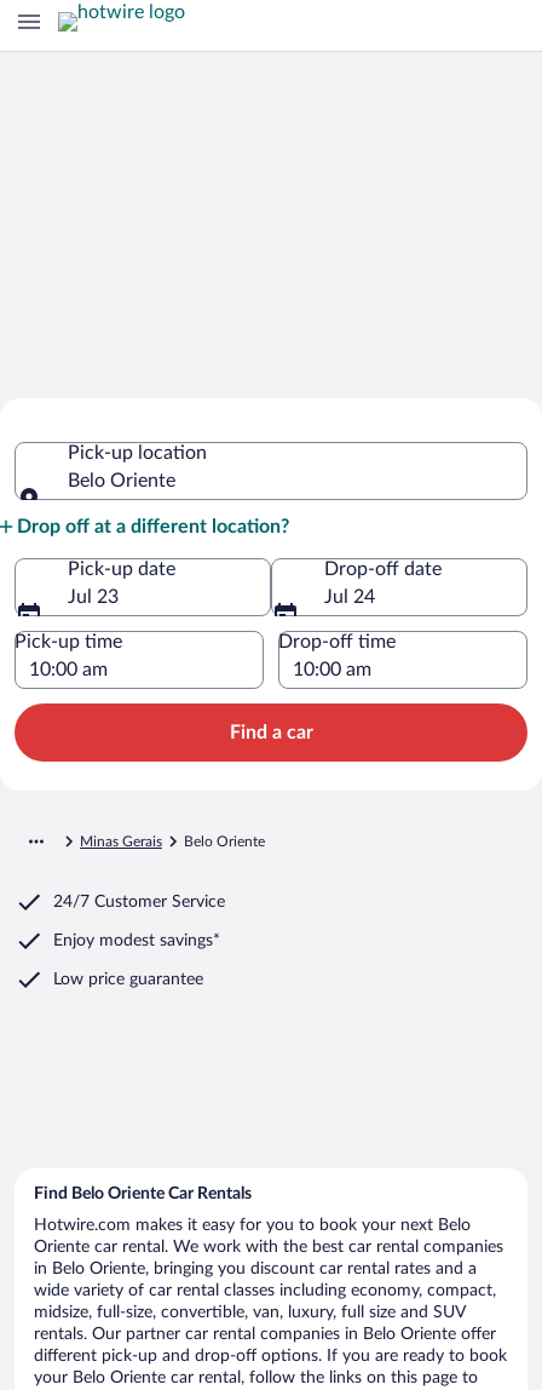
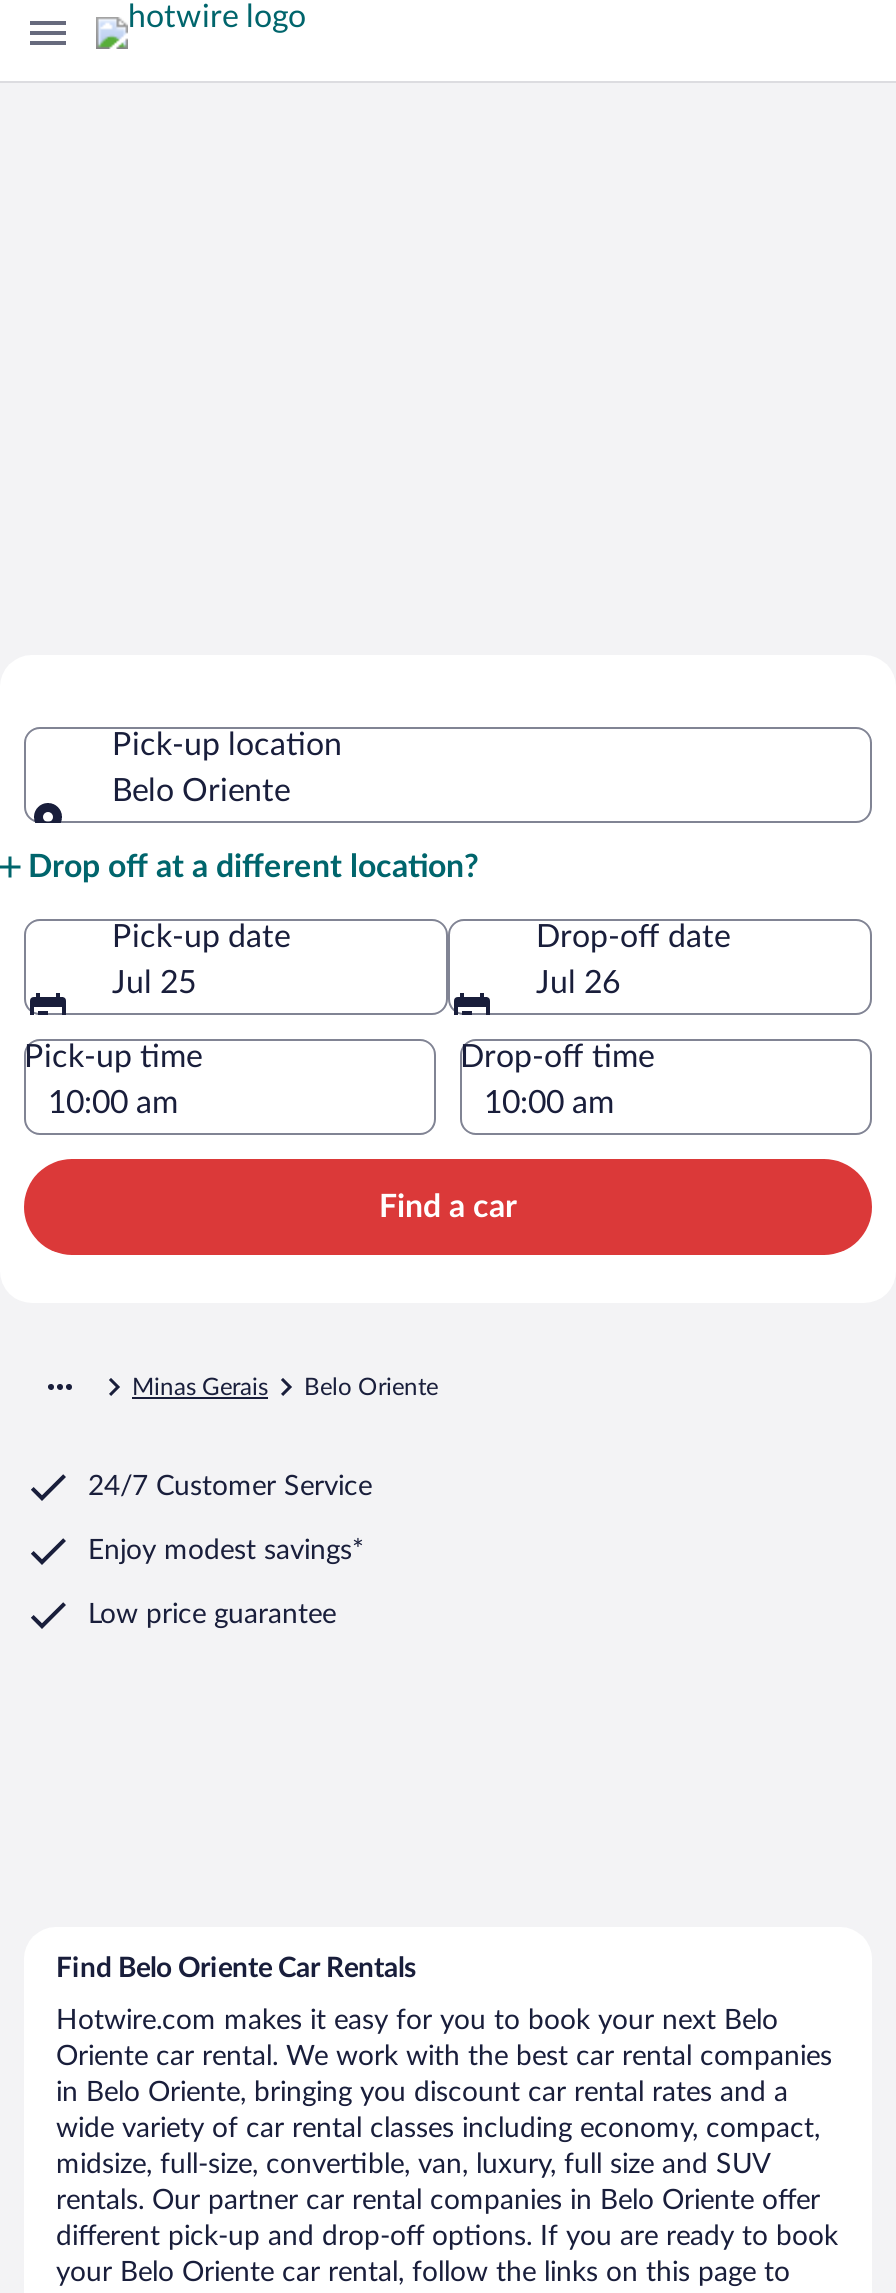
- Jul 23
+ Jul 25

- Jul 24
+ Jul 26
